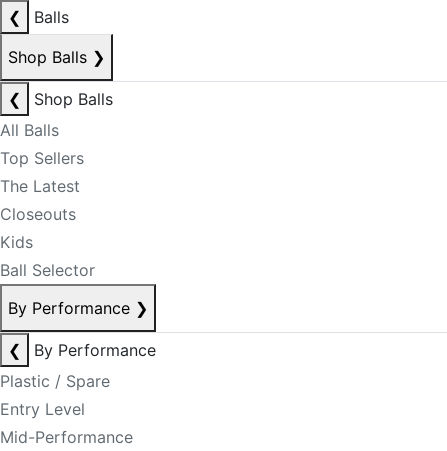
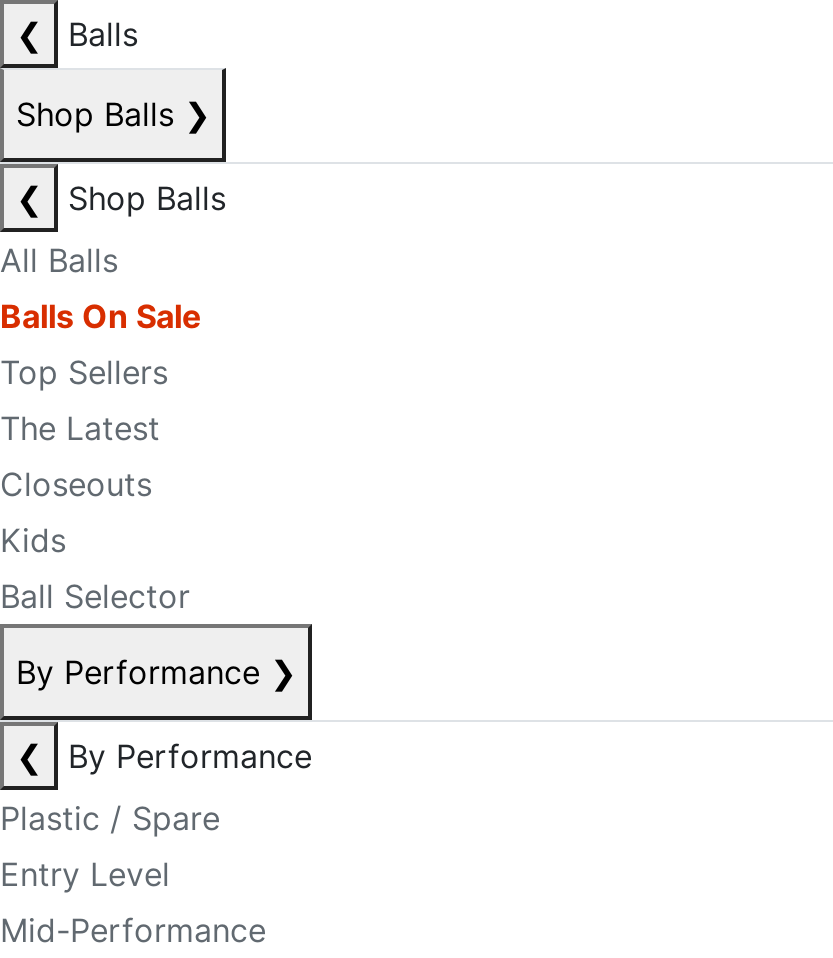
+ Balls On Sale
